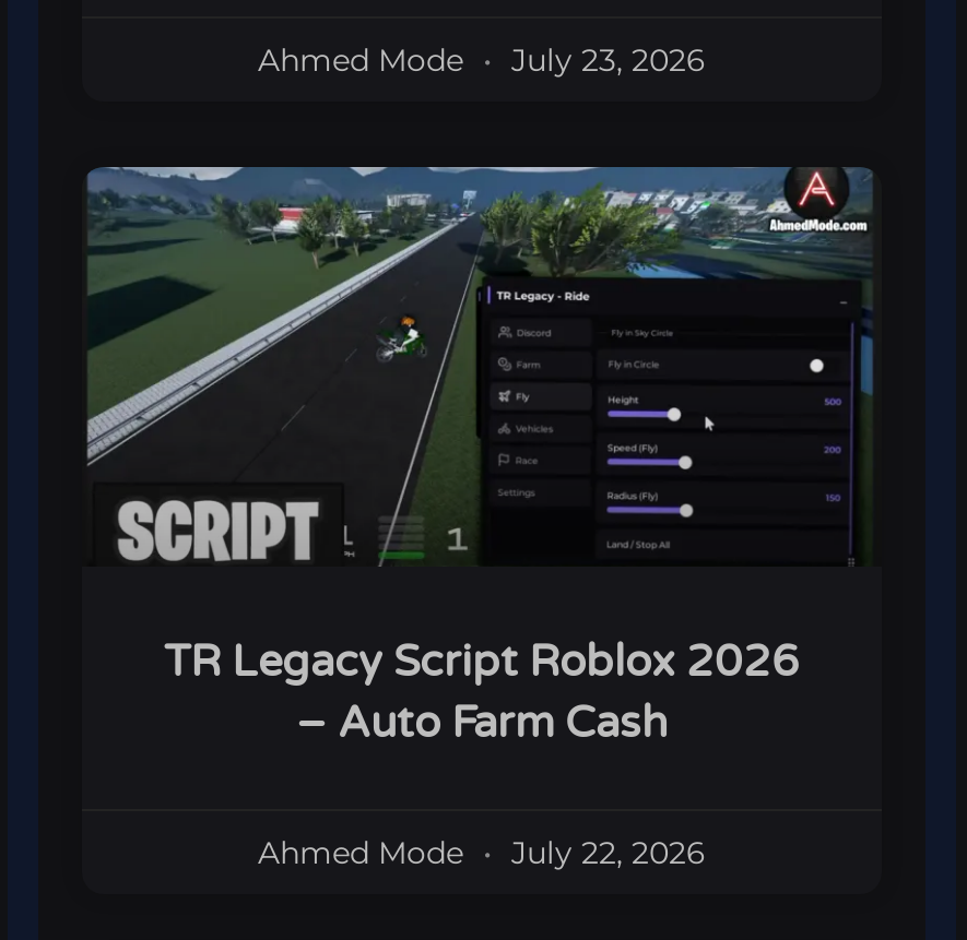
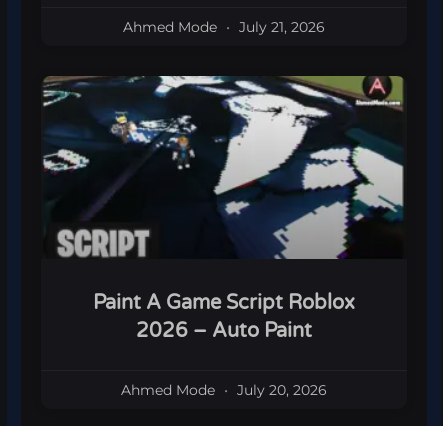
- Ahmed Mode July 23, 2026
+ Ahmed Mode July 21, 2026

- [image]
- TR Legacy Script Roblox 2026
- – Auto Farm Cash
+ [image]
+ Paint A Game Script Roblox
+ 2026 – Auto Paint

- Ahmed Mode July 22, 2026
+ Ahmed Mode July 20, 2026
